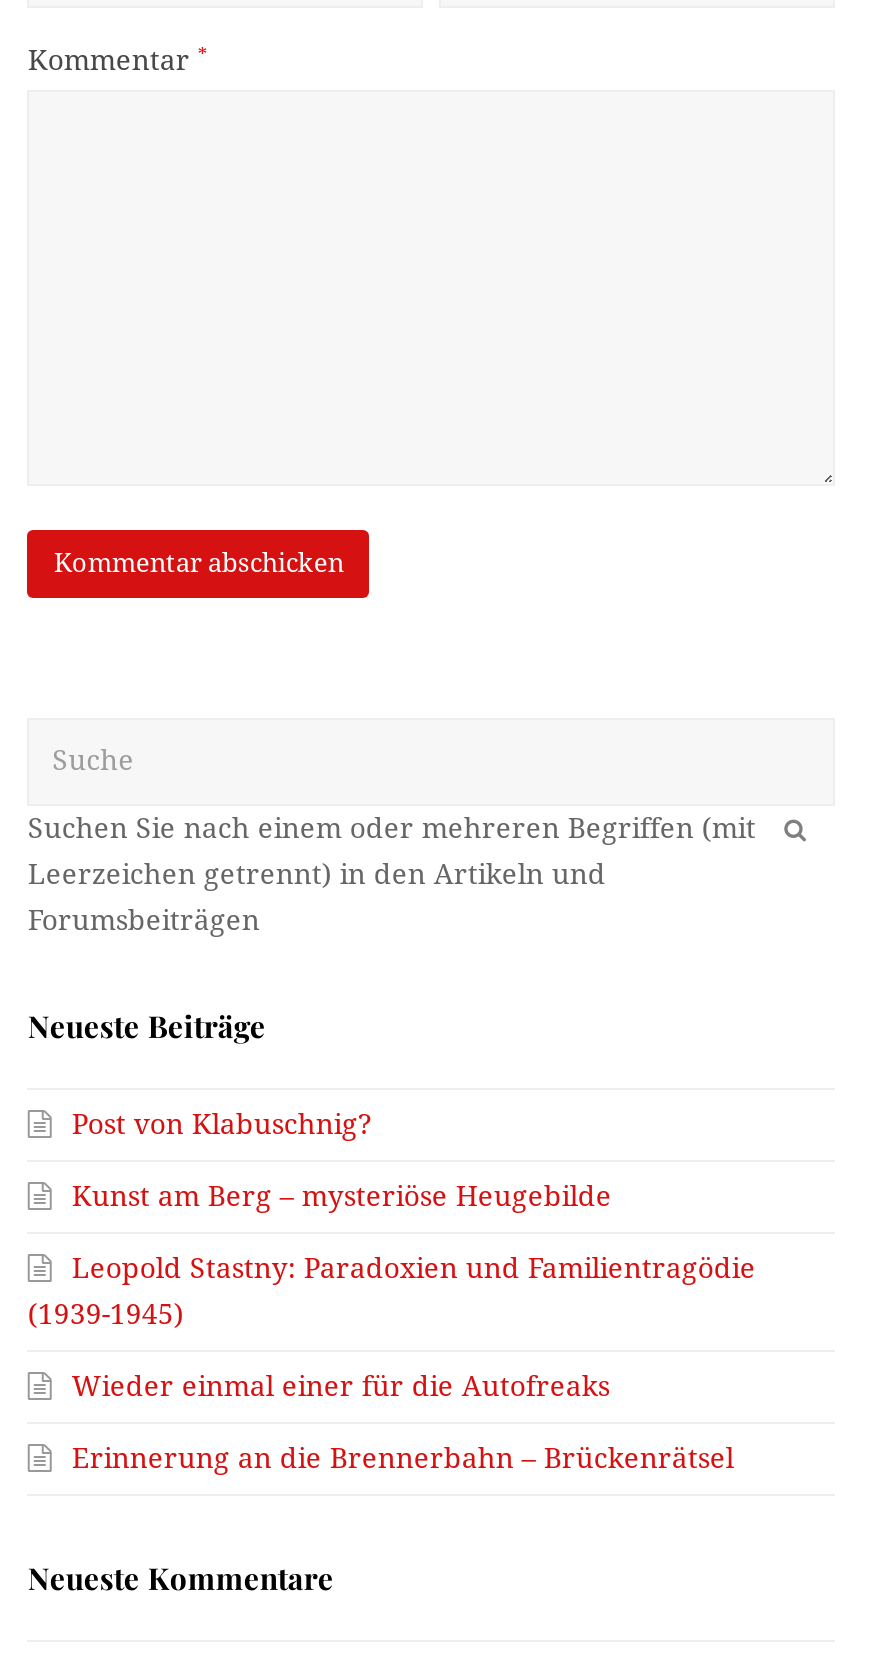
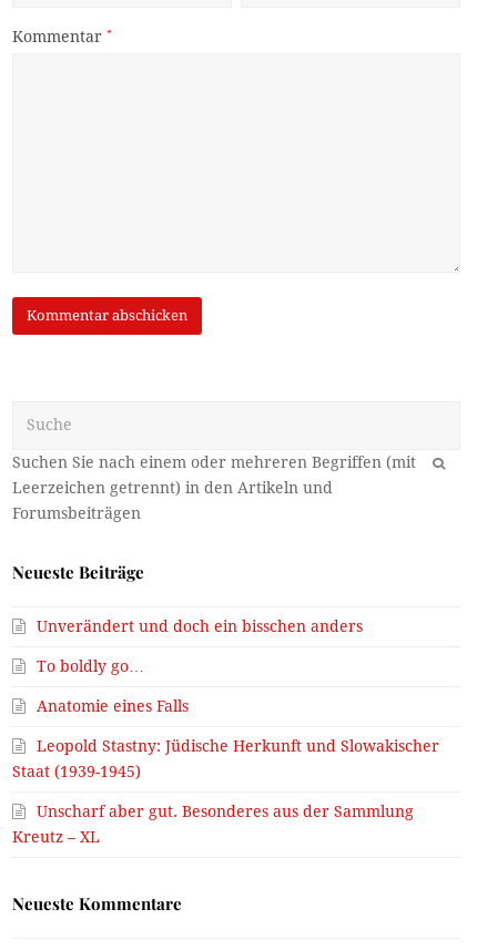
- Post von Klabuschnig?
+ Unverändert und doch ein bisschen anders

- Kunst am Berg – mysteriöse Heugebilde
+ To boldly go…

- Leopold Stastny: Paradoxien und Familientragödie
- (1939-1945)
+ Anatomie eines Falls

- Wieder einmal einer für die Autofreaks
+ Leopold Stastny: Jüdische Herkunft und Slowakischer
+ Staat (1939-1945)

- Erinnerung an die Brennerbahn – Brückenrätsel
+ Unscharf aber gut. Besonderes aus der Sammlung
+ Kreutz – XL
